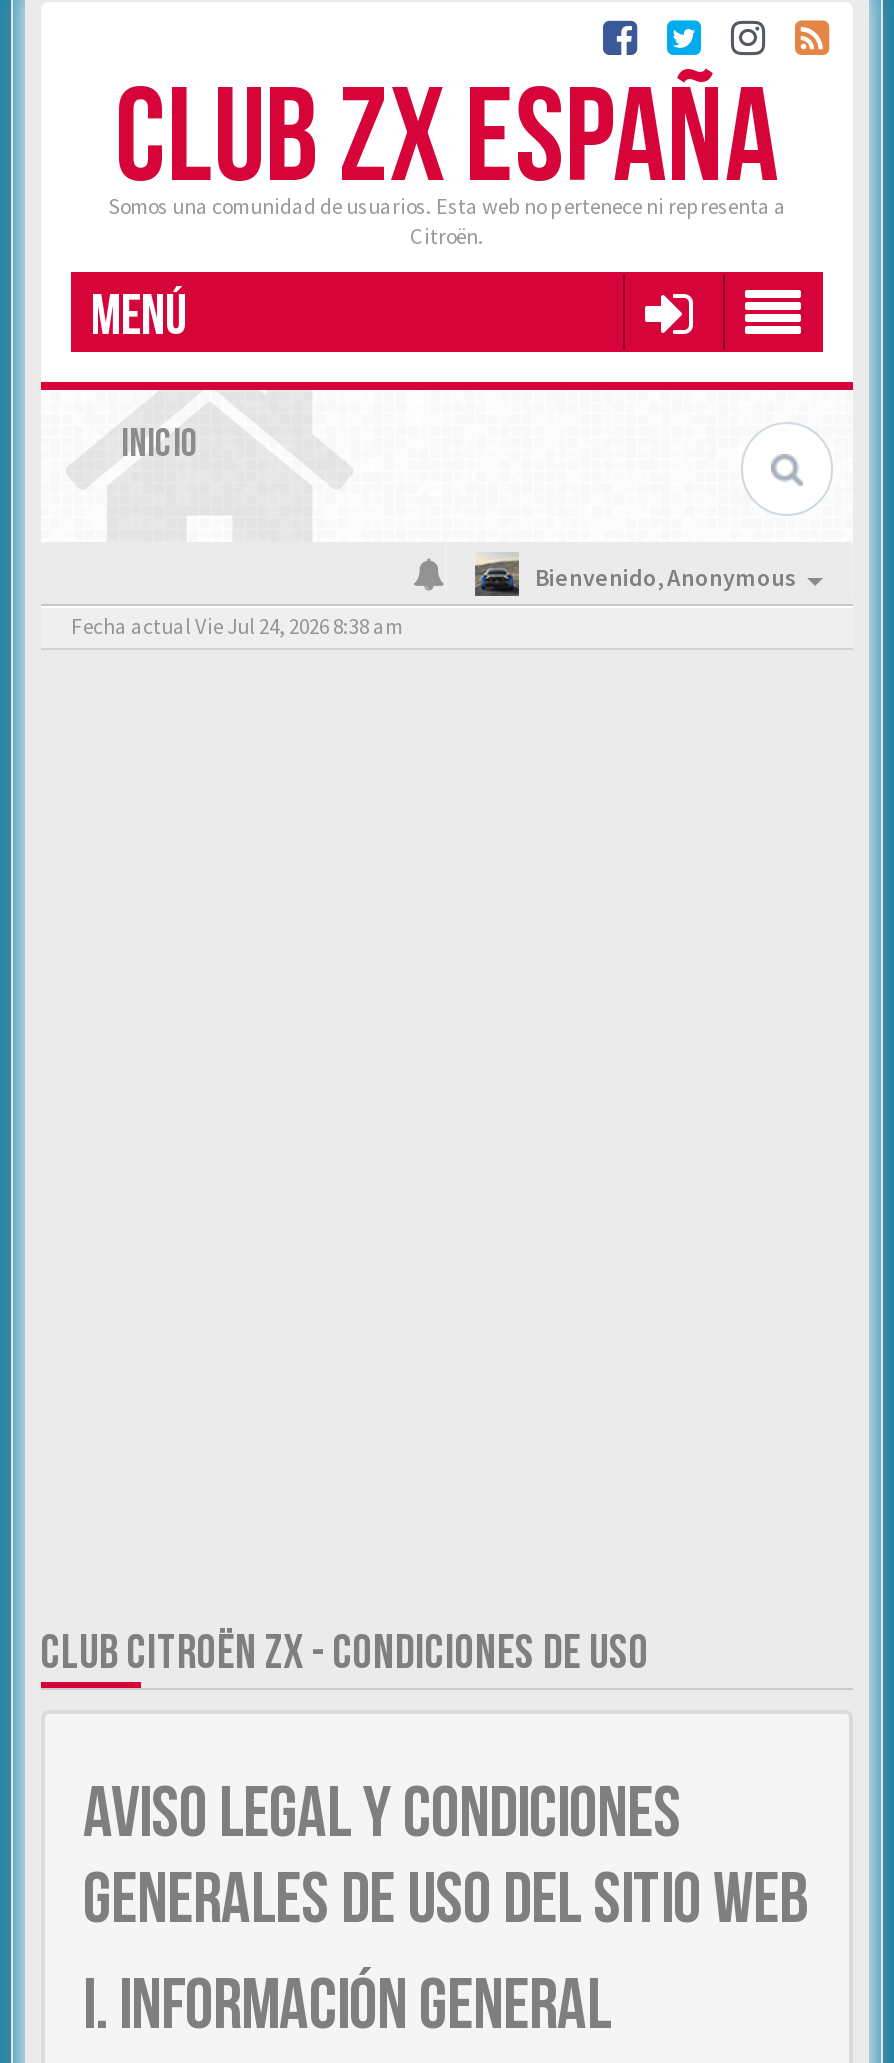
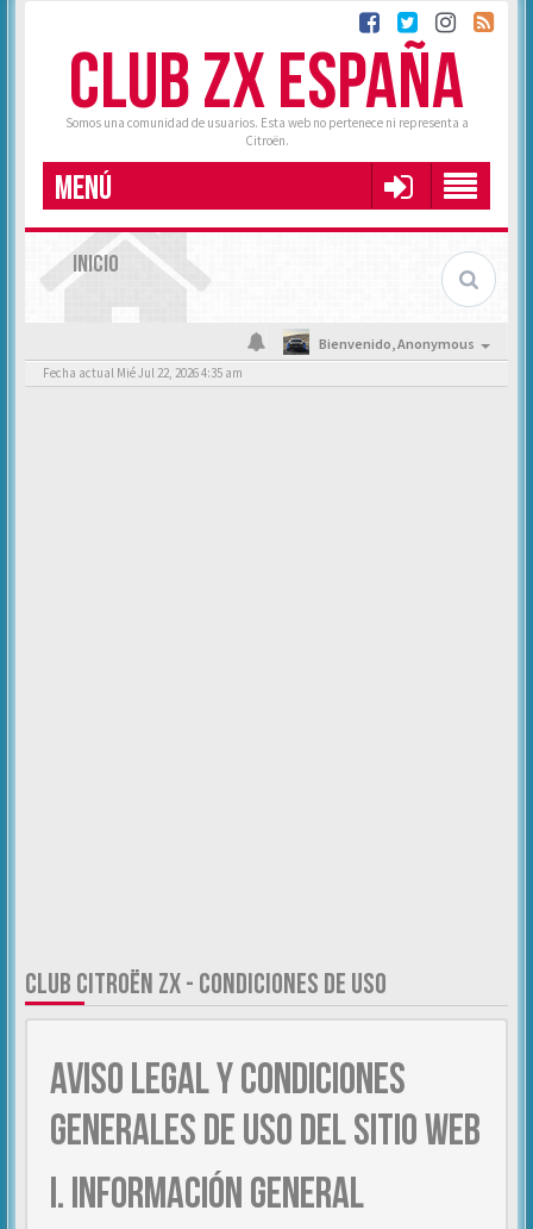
- Fecha actual Vie Jul 24, 2026 8:38 am
+ Fecha actual Mié Jul 22, 2026 4:35 am
